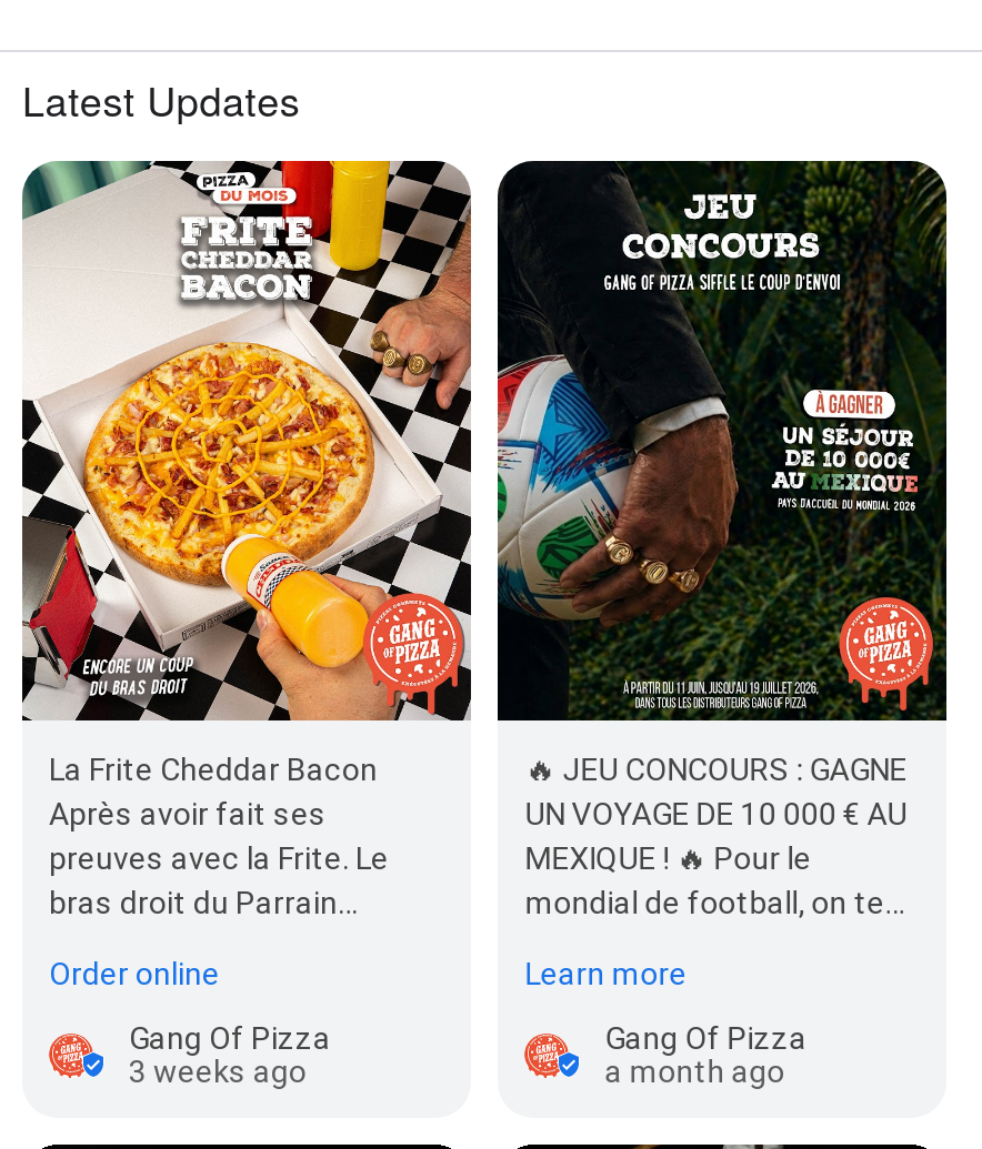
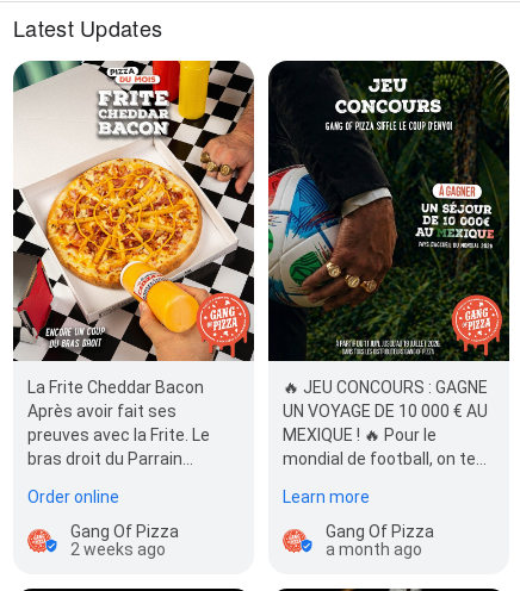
- 3 weeks ago
+ 2 weeks ago
